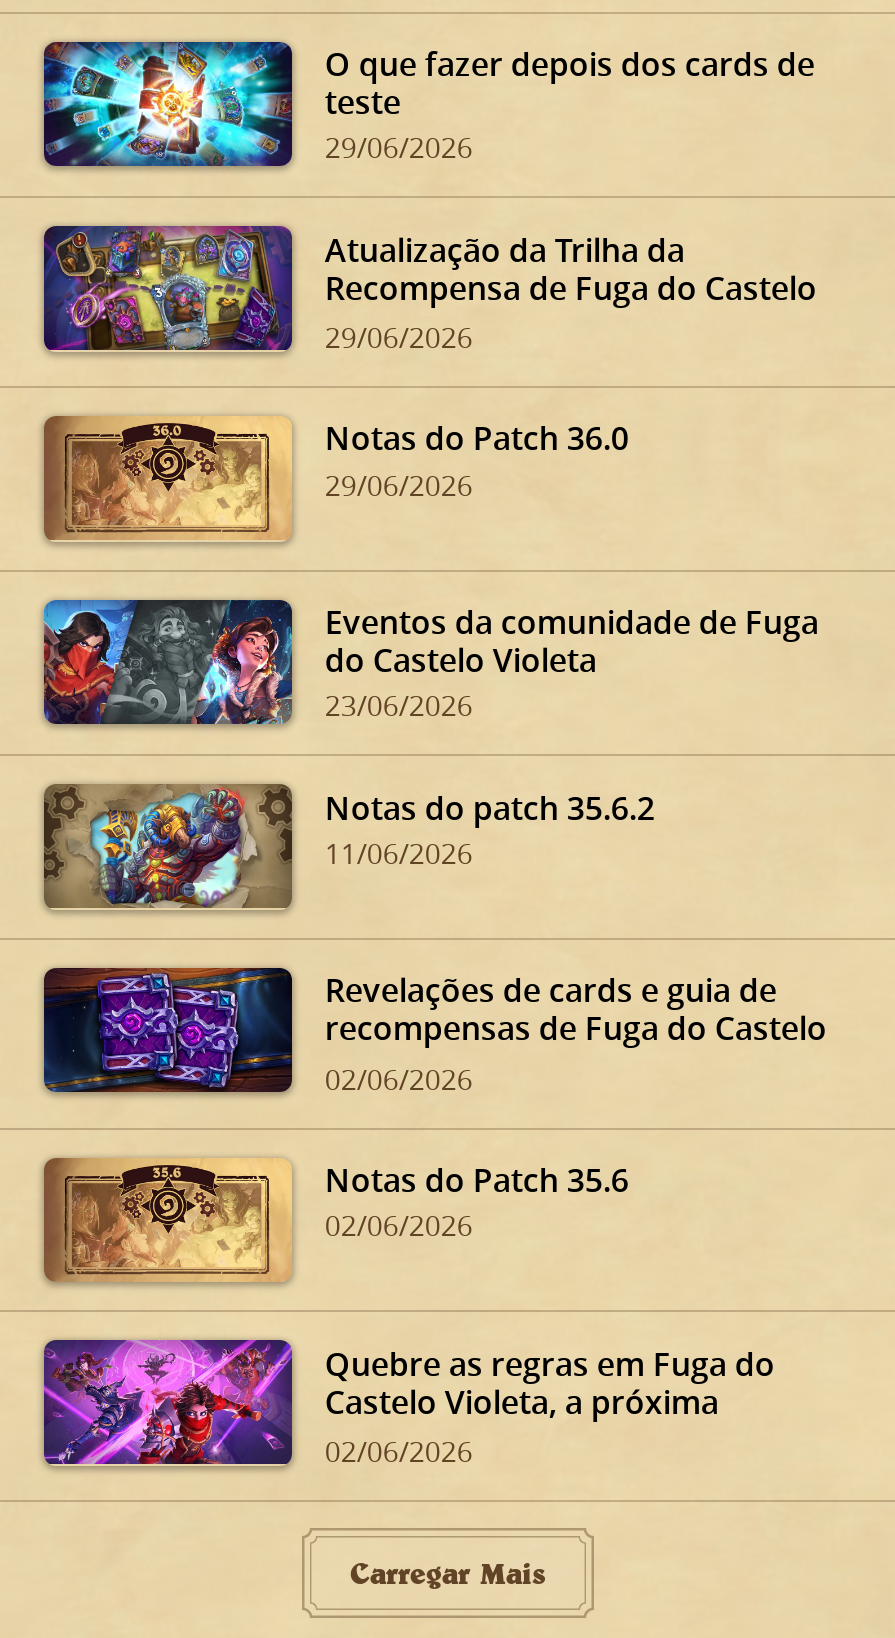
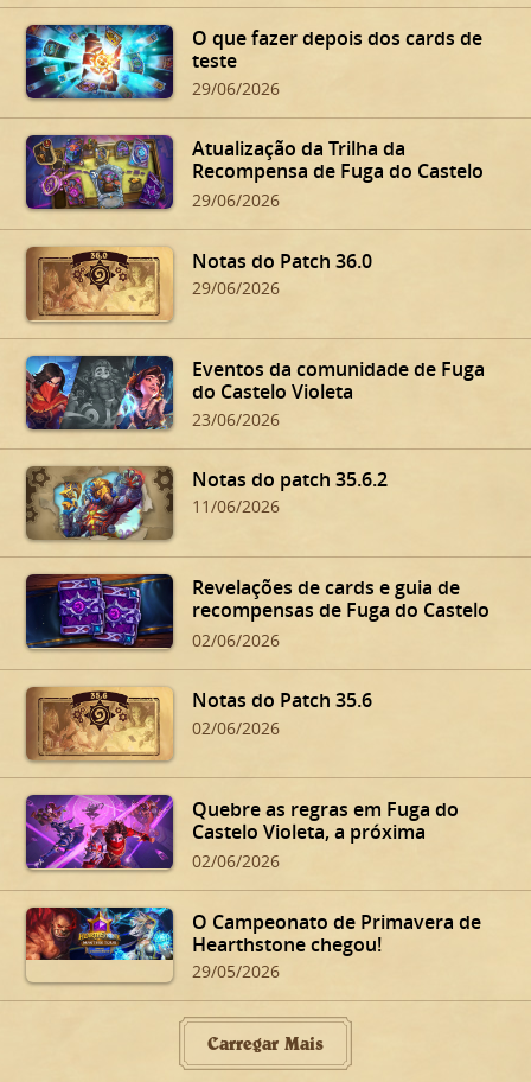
+ [image]
+ O Campeonato de Primavera de
+ Hearthstone chegou!
+ 29/05/2026
